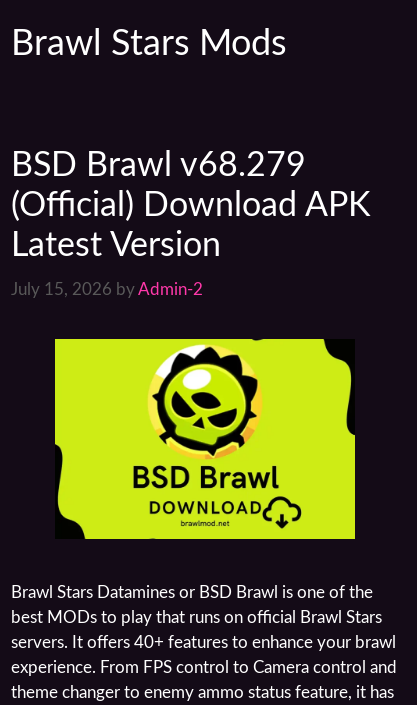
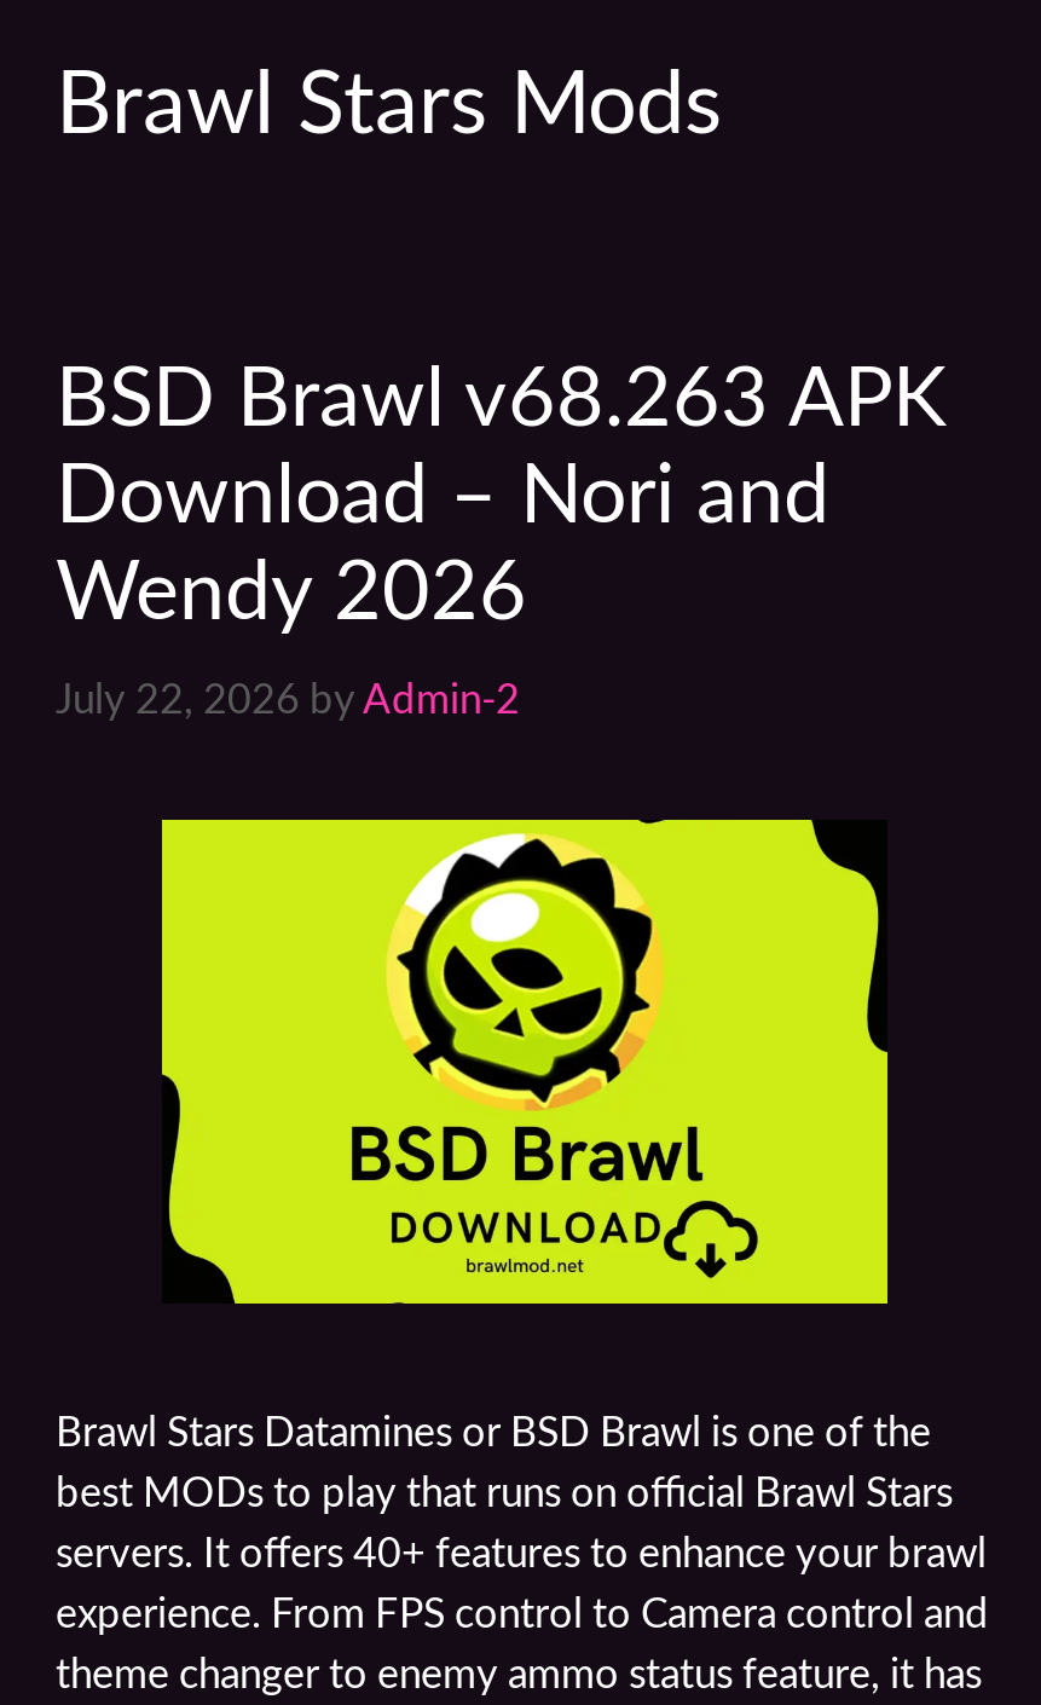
- BSD Brawl v68.279
- (Official) Download APK
- Latest Version
+ BSD Brawl v68.263 APK
+ Download – Nori and
+ Wendy 2026

- July 15, 2026 by Admin-2
+ July 22, 2026 by Admin-2
